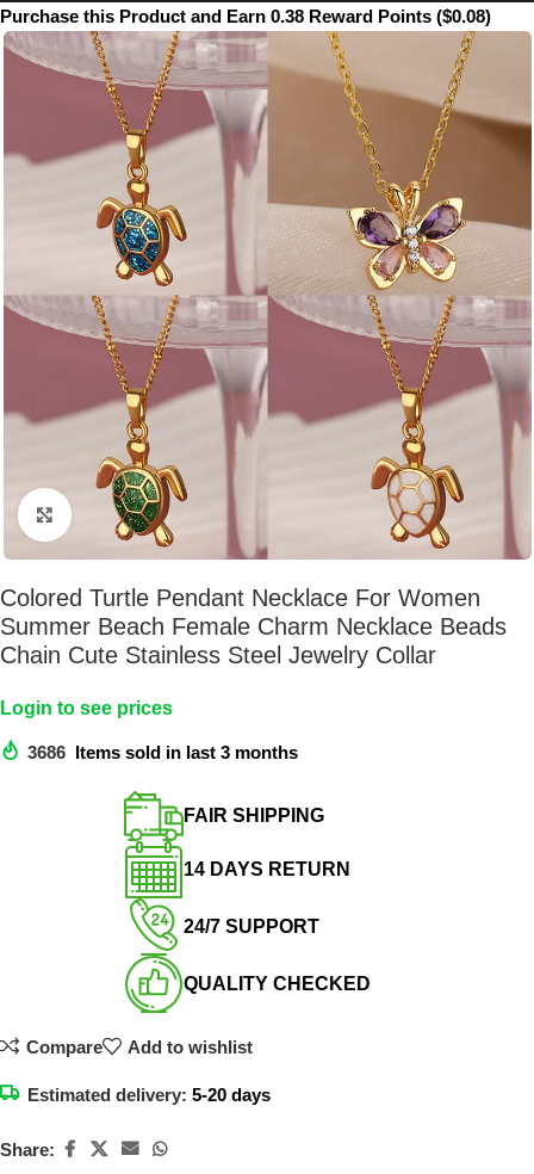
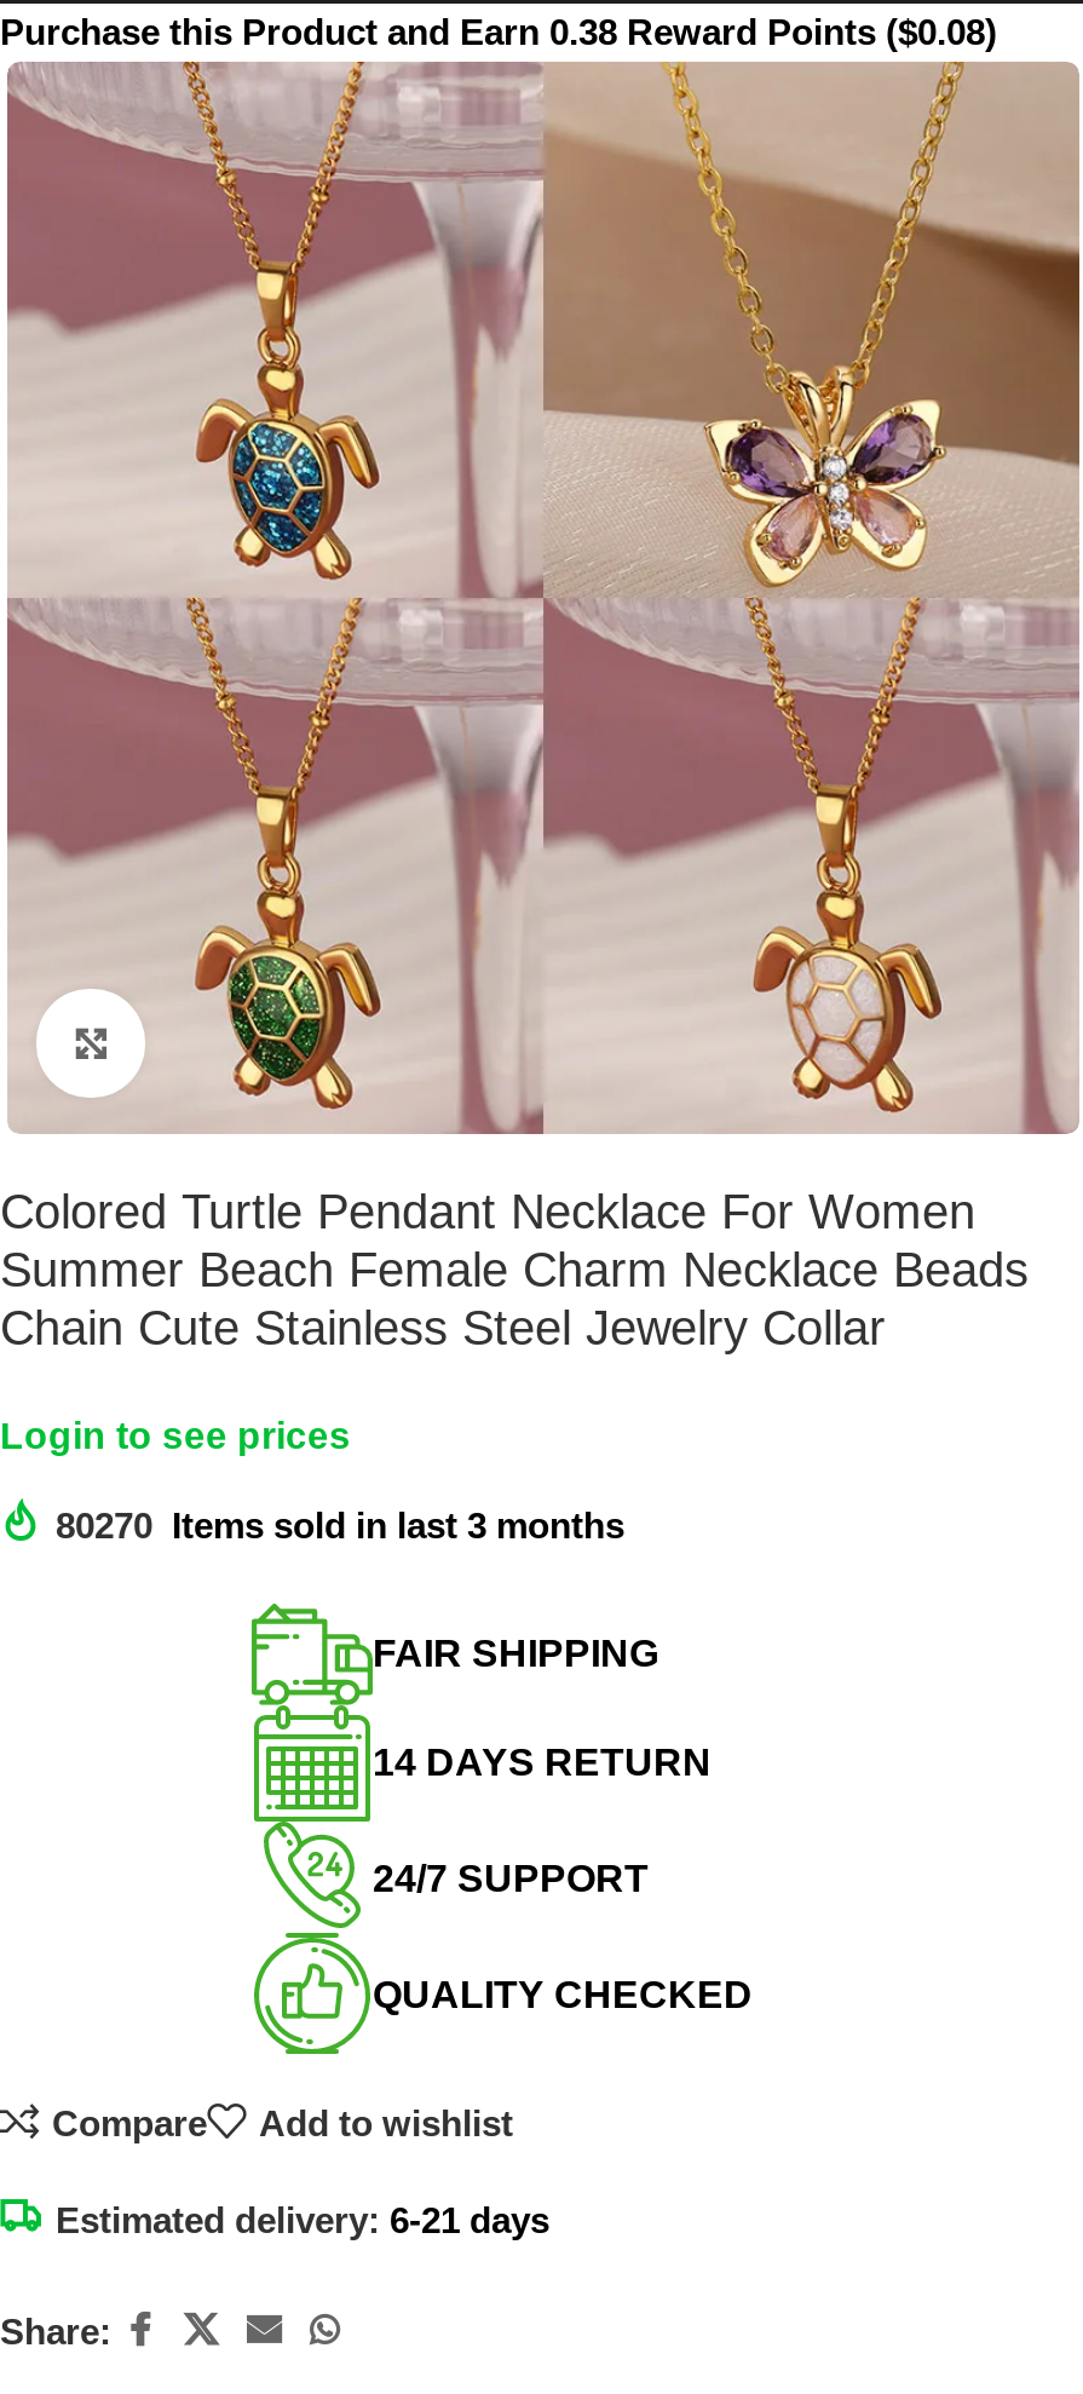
- 3686 Items sold in last 3 months
+ 80270 Items sold in last 3 months

- Estimated delivery: 5-20 days
+ Estimated delivery: 6-21 days
